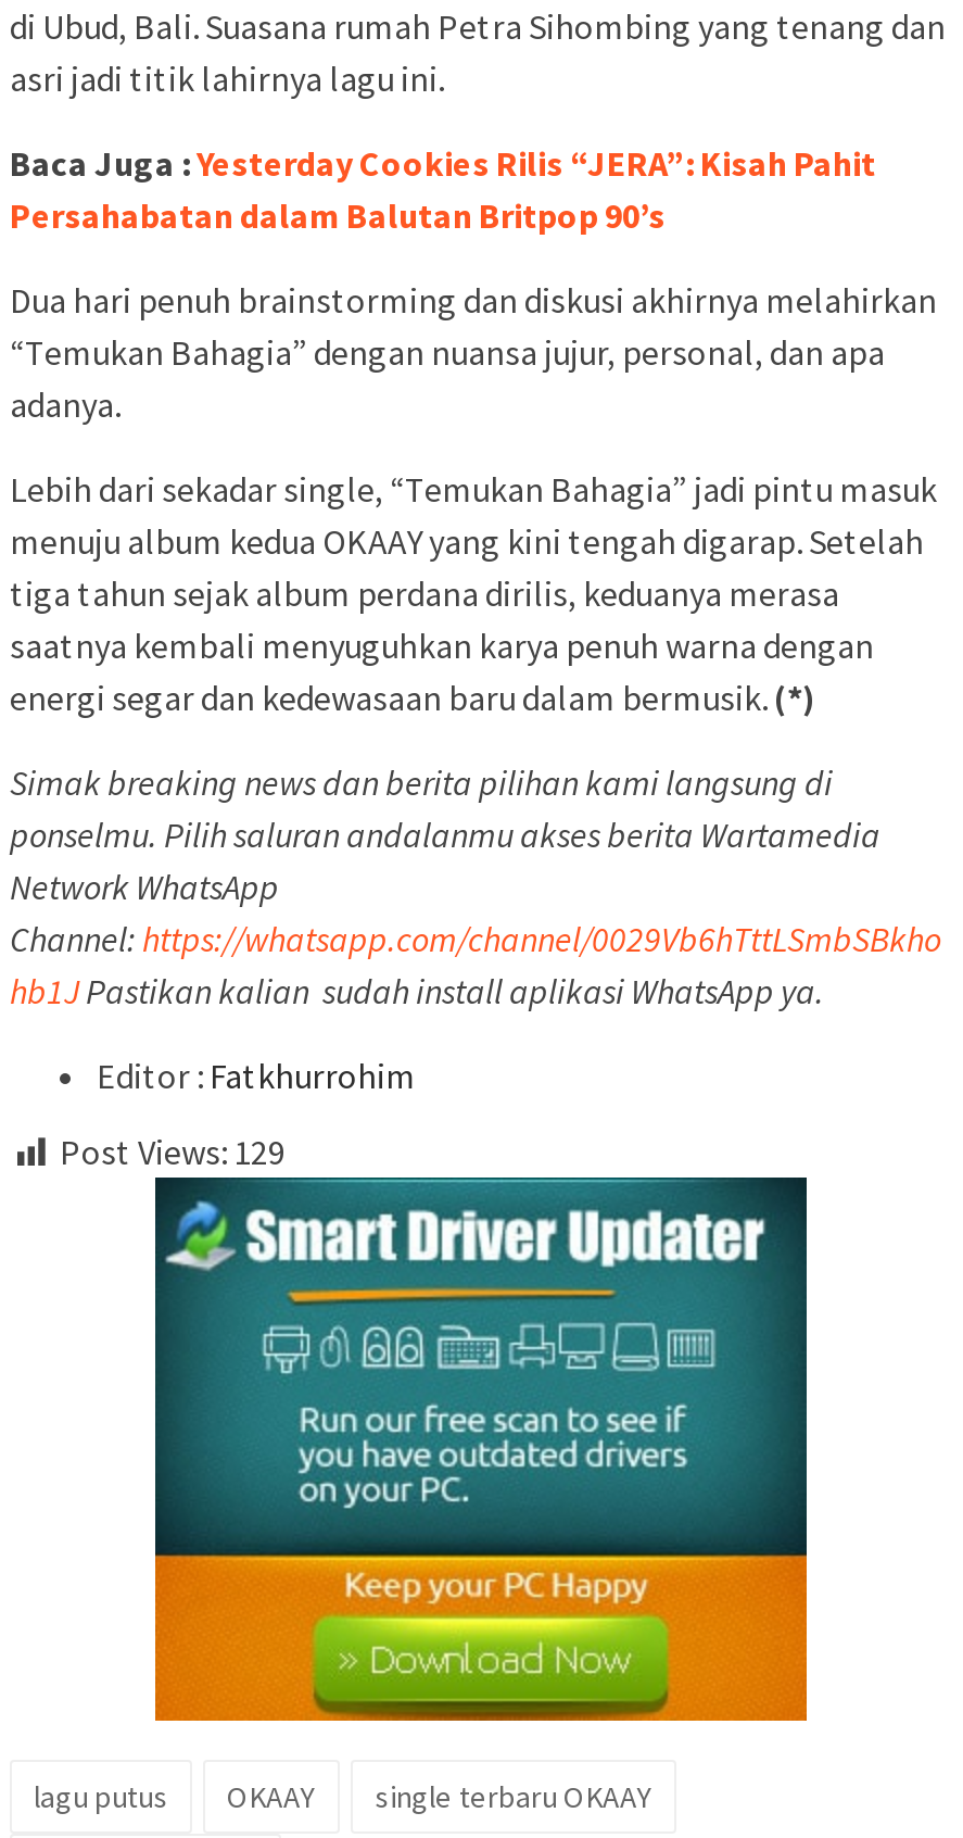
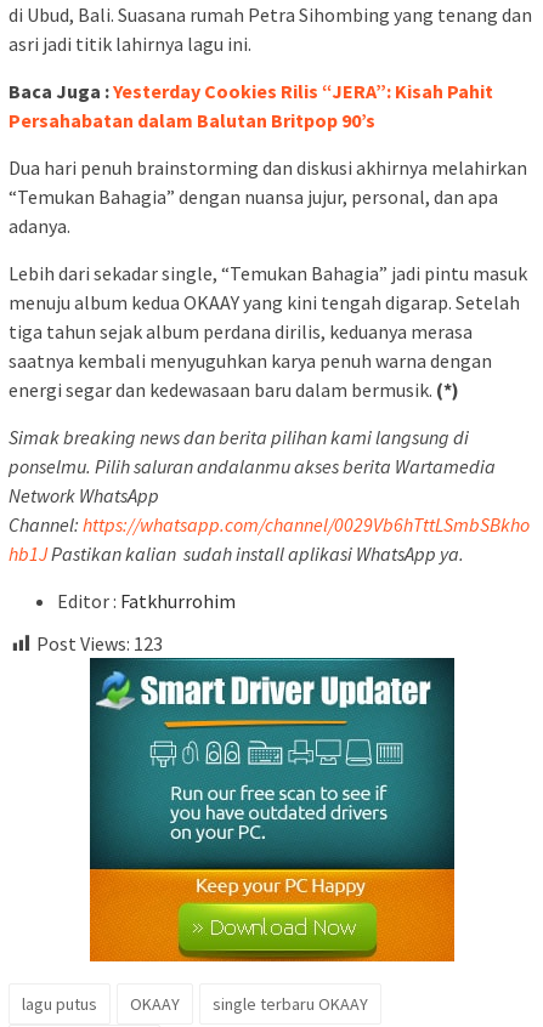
- Post Views: 129
+ Post Views: 123
